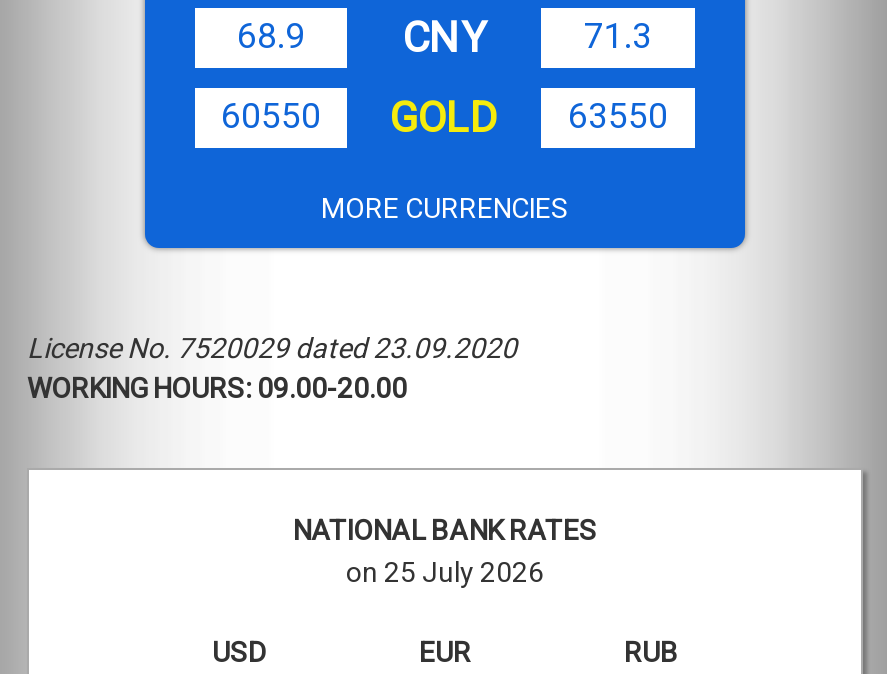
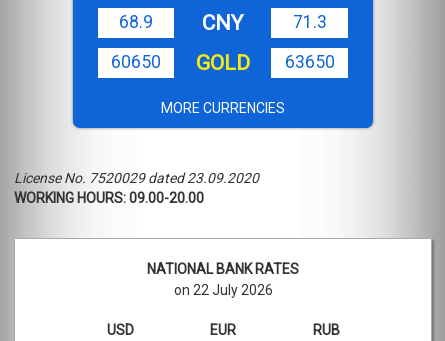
- 60550
+ 60650

- 63550
+ 63650

- on 25 July 2026
+ on 22 July 2026
